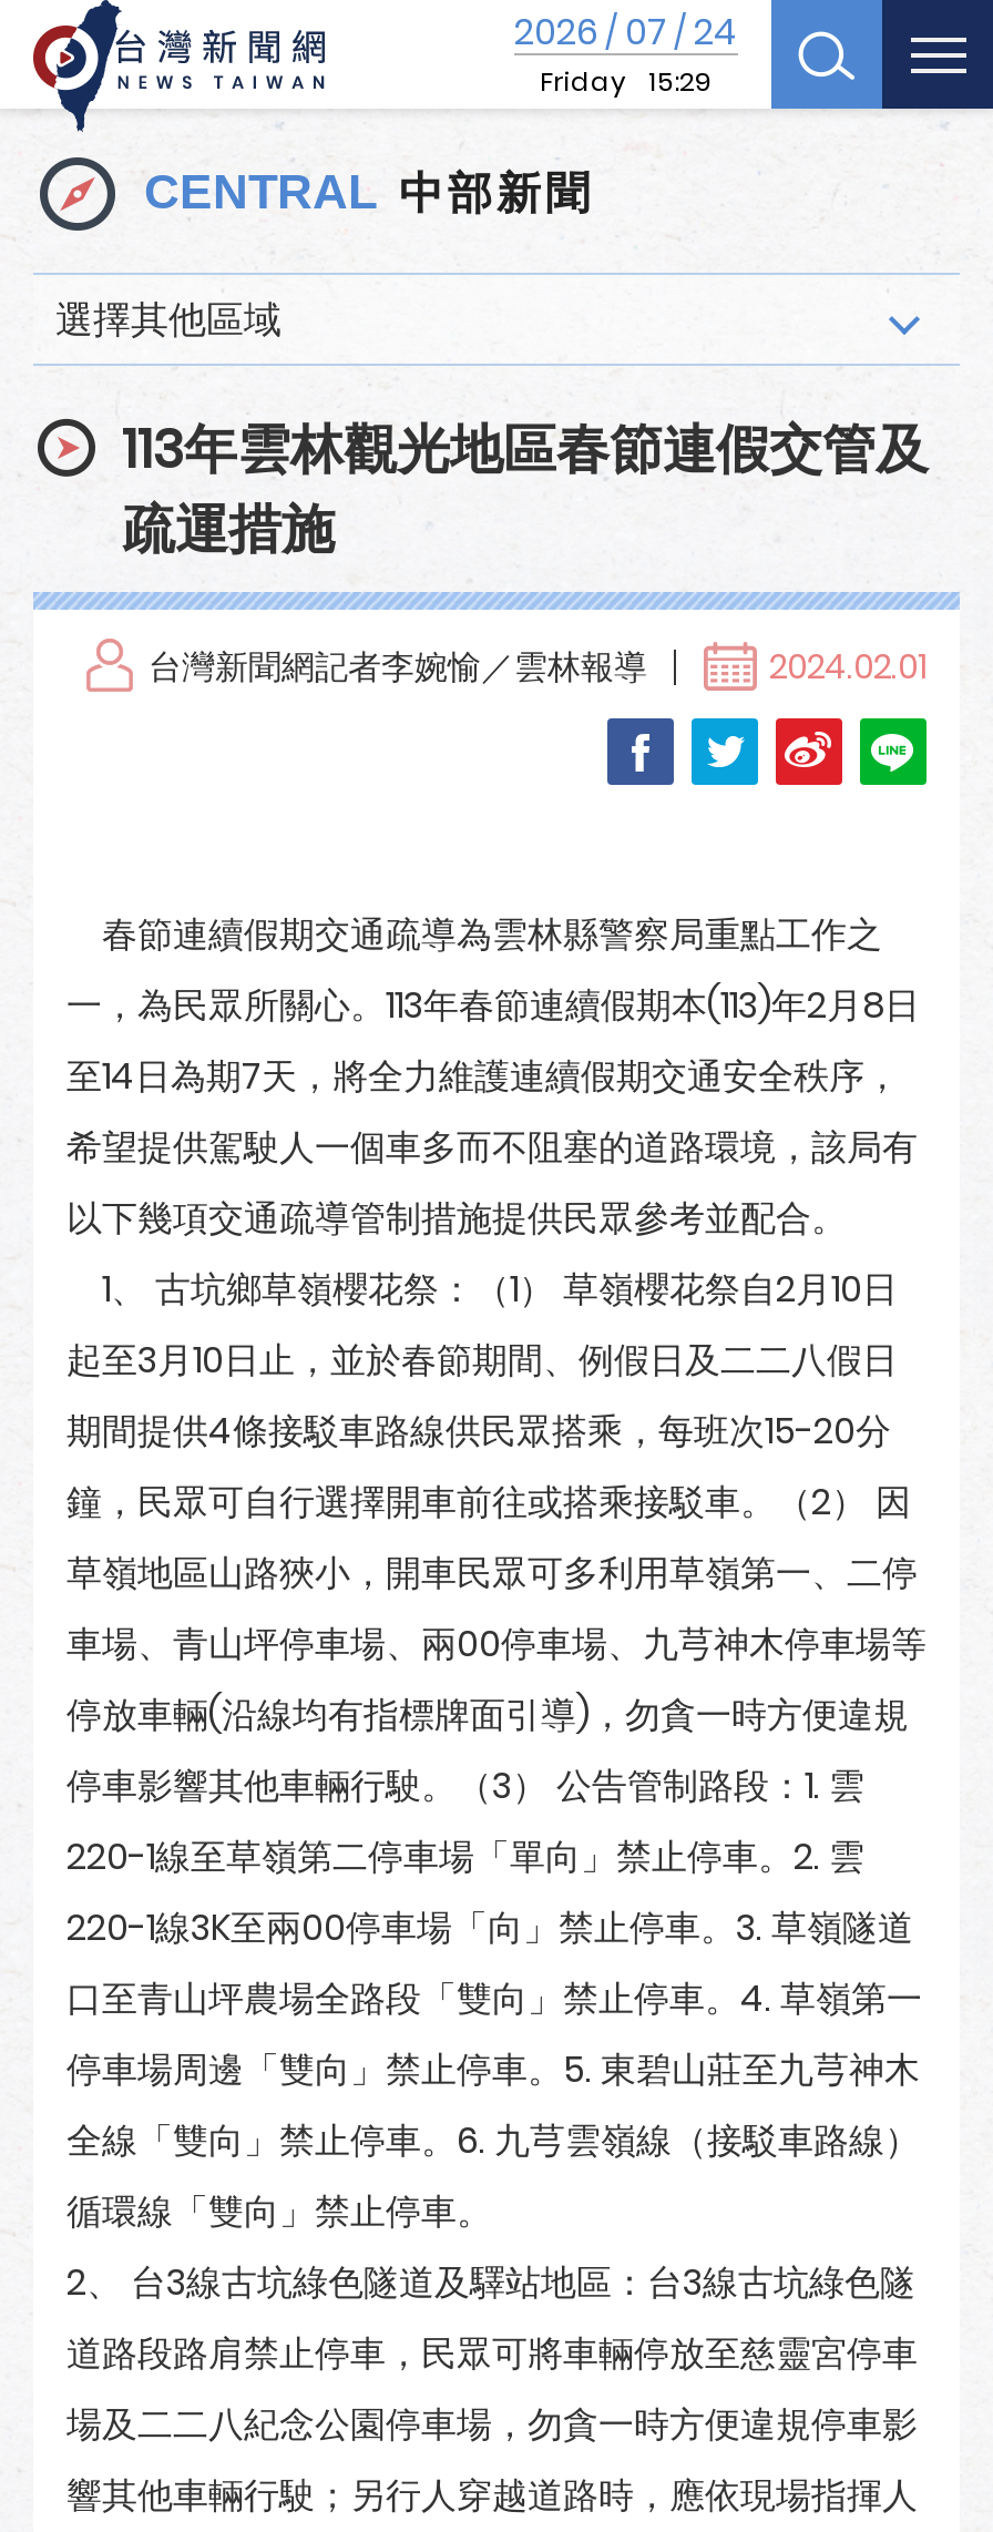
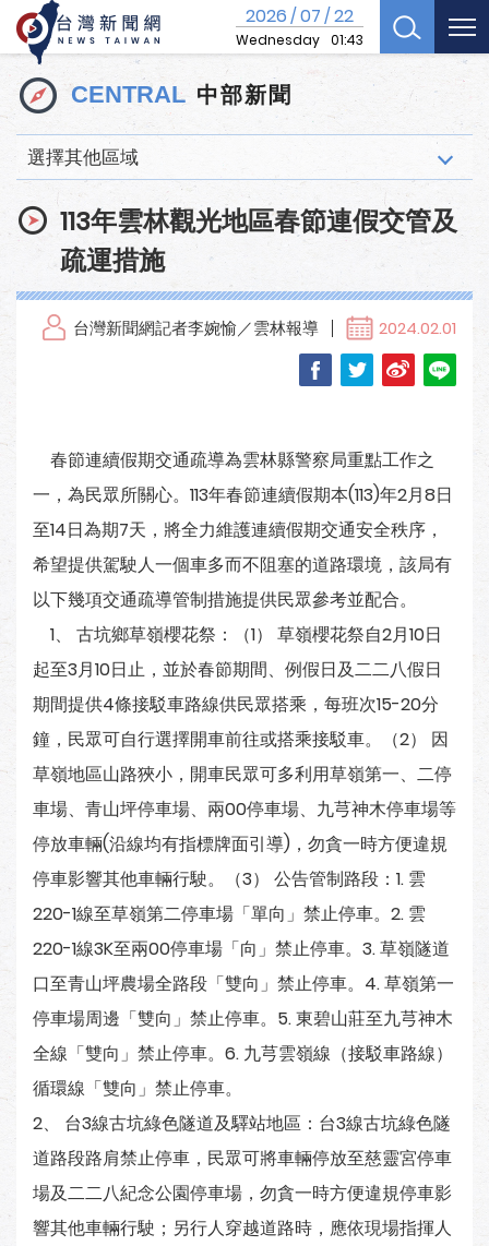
- 2026 / 07 / 24
- Friday 15:29
+ 2026 / 07 / 22
+ Wednesday 01:43
